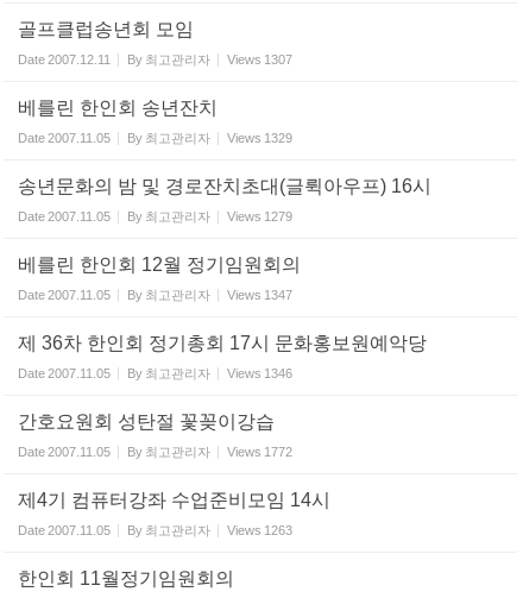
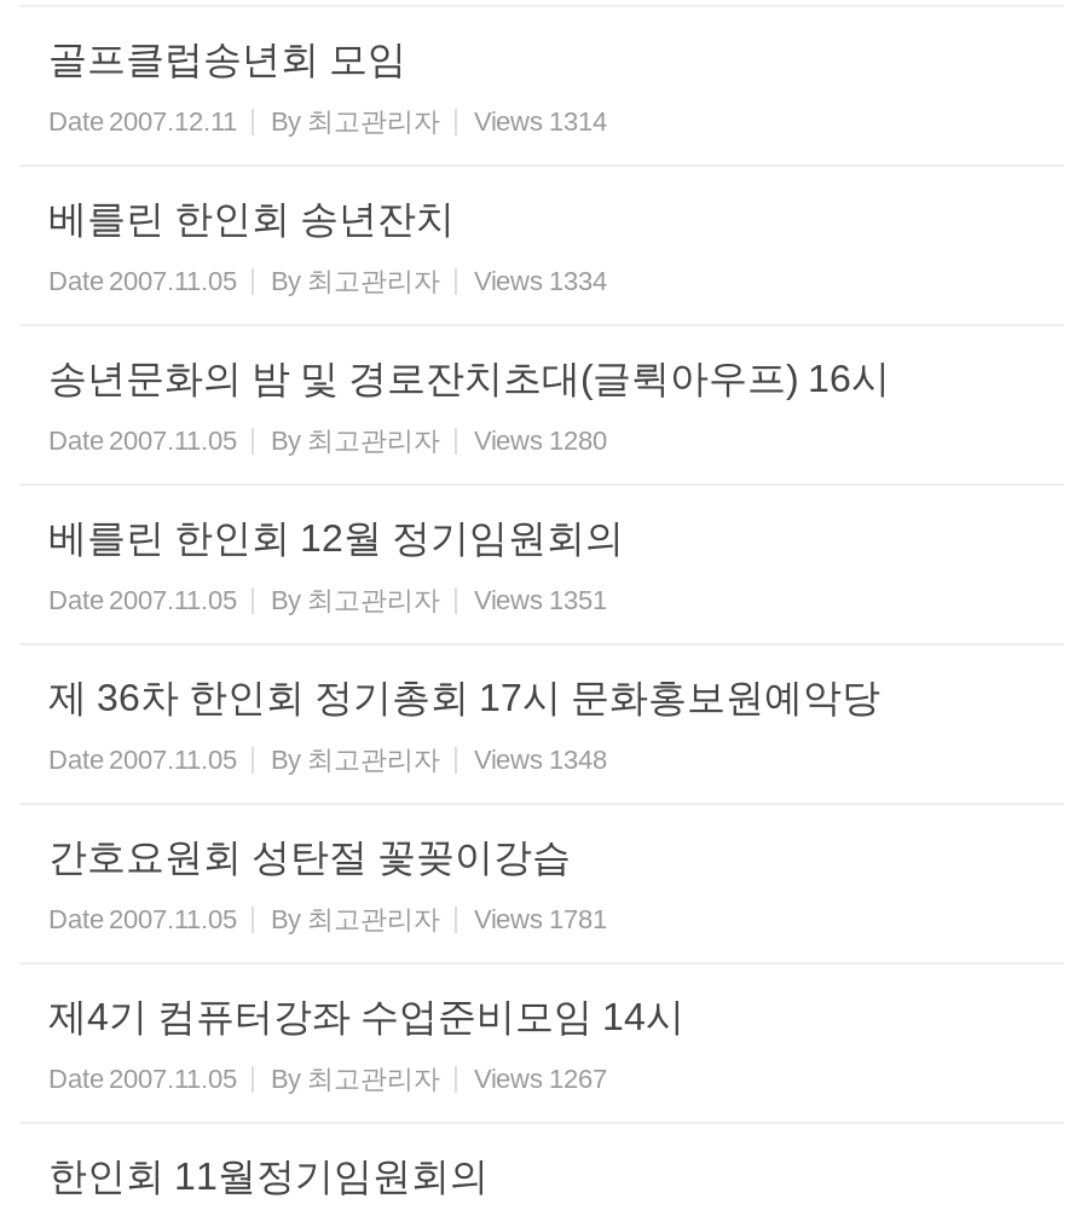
- Date 2007.12.11 By 최고관리자 Views 1307
+ Date 2007.12.11 By 최고관리자 Views 1314

- Date 2007.11.05 By 최고관리자 Views 1329
+ Date 2007.11.05 By 최고관리자 Views 1334

- Date 2007.11.05 By 최고관리자 Views 1279
+ Date 2007.11.05 By 최고관리자 Views 1280

- Date 2007.11.05 By 최고관리자 Views 1347
+ Date 2007.11.05 By 최고관리자 Views 1351

- Date 2007.11.05 By 최고관리자 Views 1346
+ Date 2007.11.05 By 최고관리자 Views 1348

- Date 2007.11.05 By 최고관리자 Views 1772
+ Date 2007.11.05 By 최고관리자 Views 1781

- Date 2007.11.05 By 최고관리자 Views 1263
+ Date 2007.11.05 By 최고관리자 Views 1267
